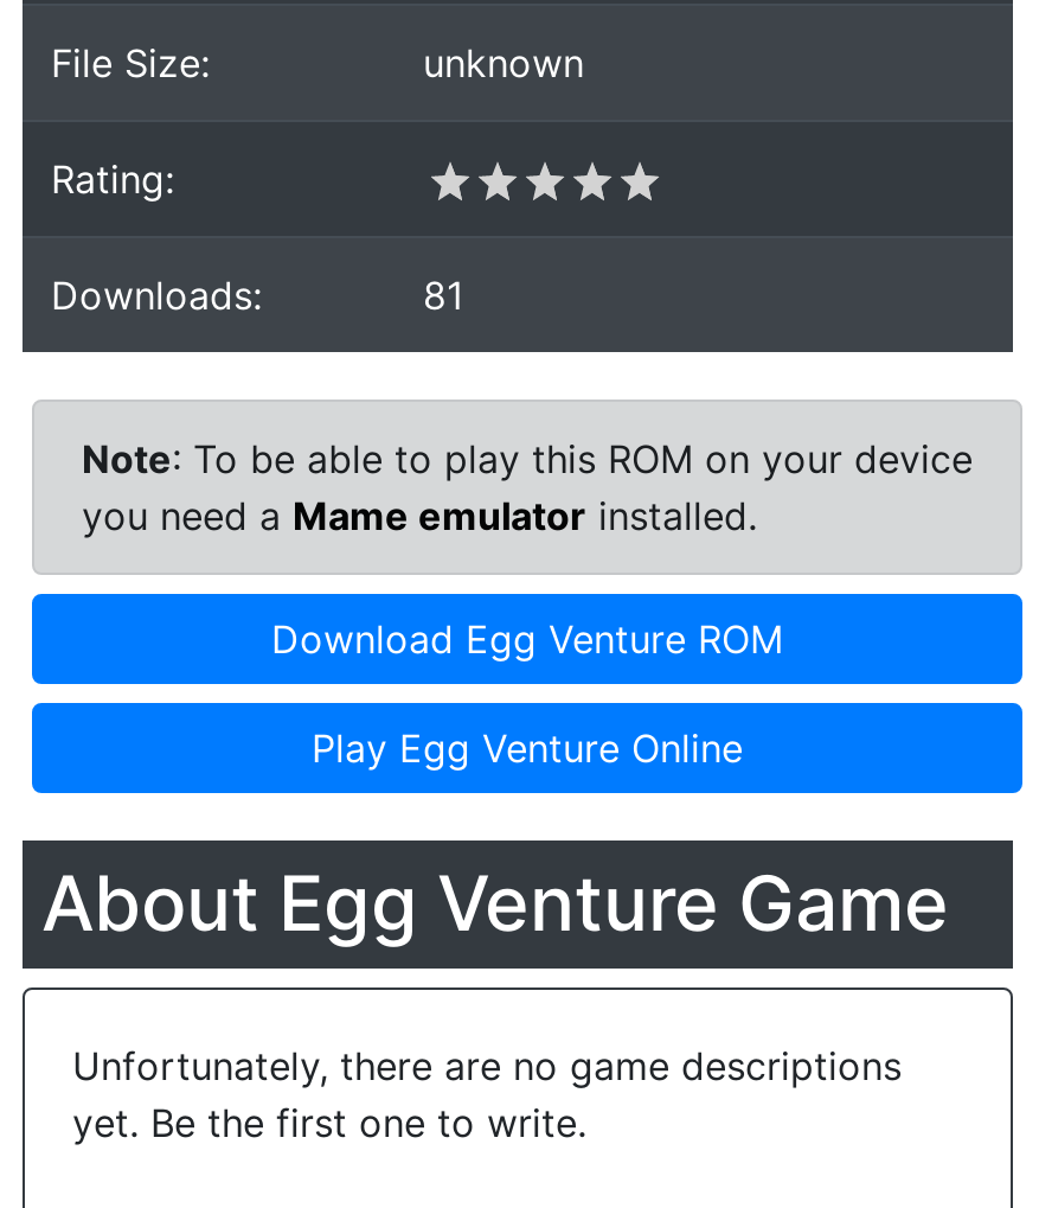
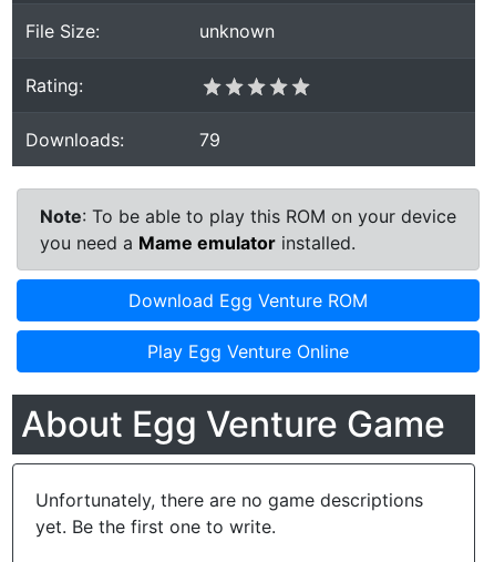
- 81
+ 79
